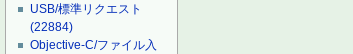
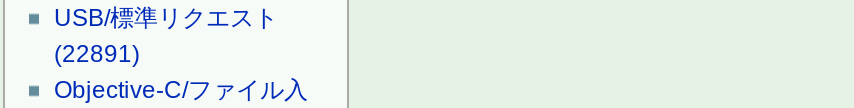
- (22884)
+ (22891)
